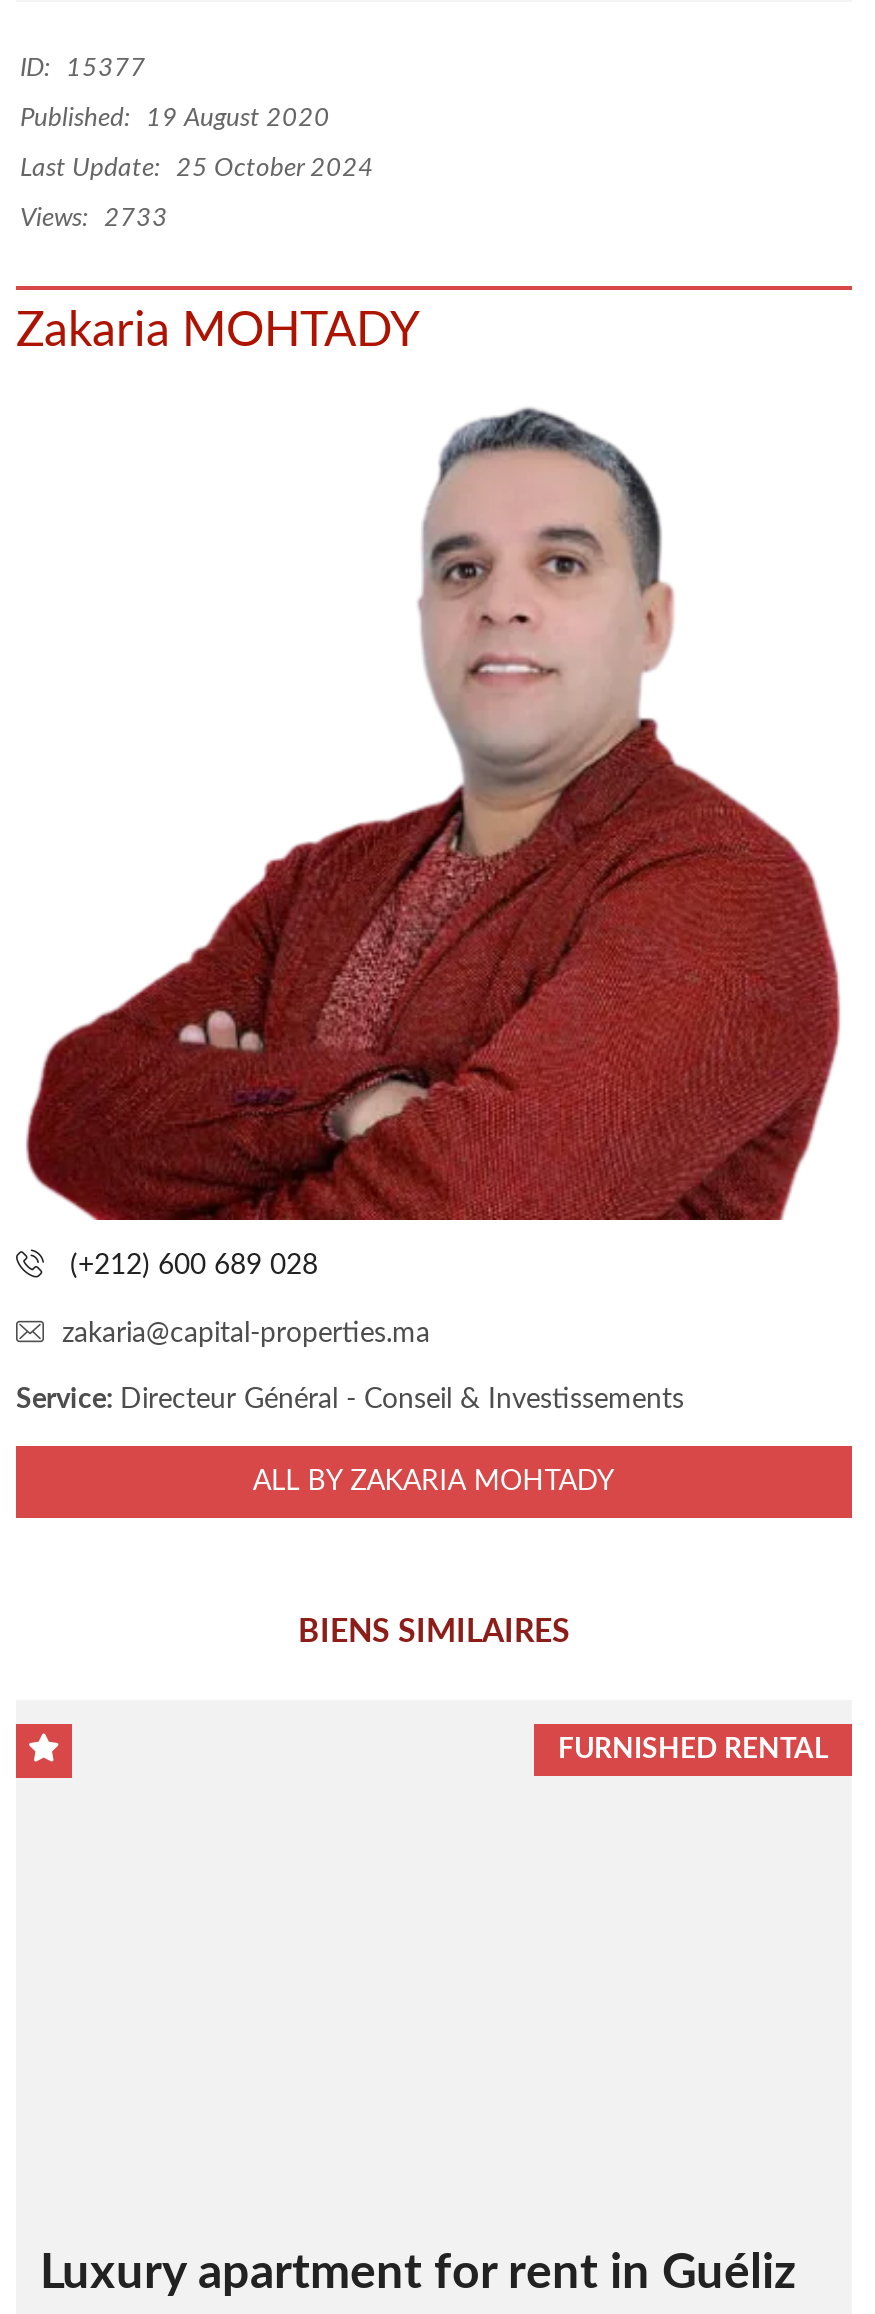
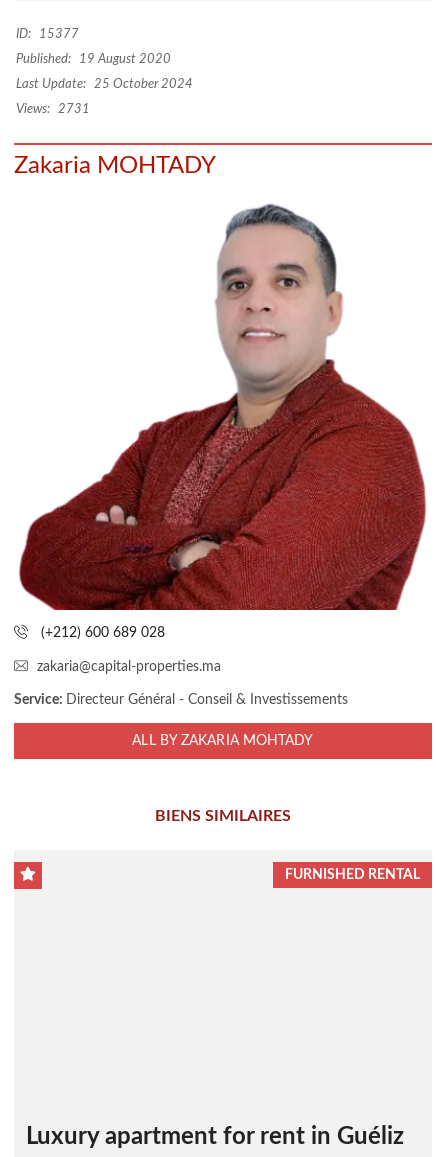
- Views: 2733
+ Views: 2731
